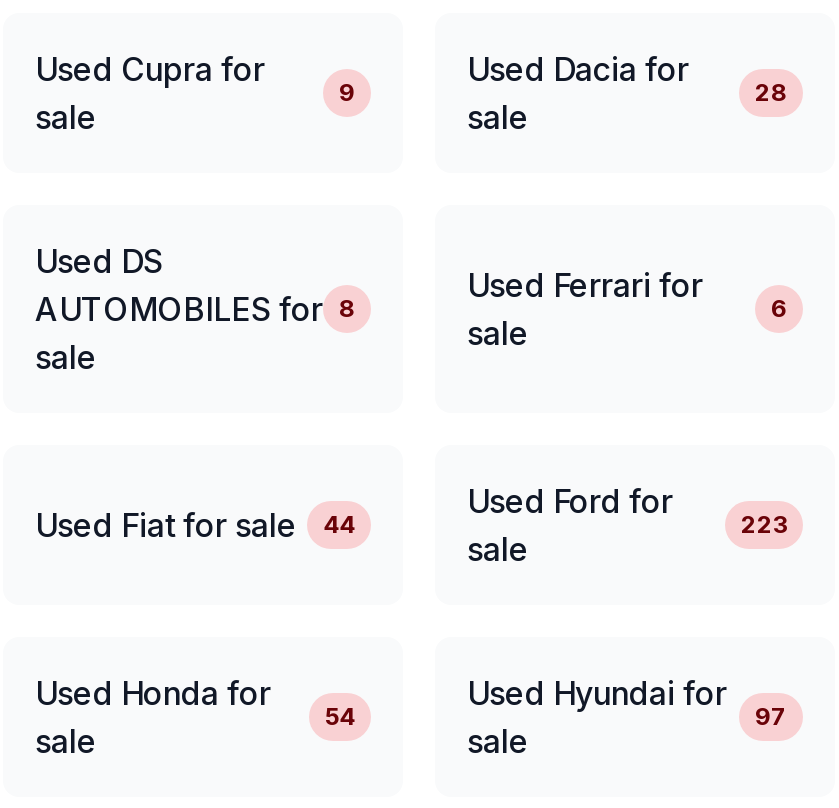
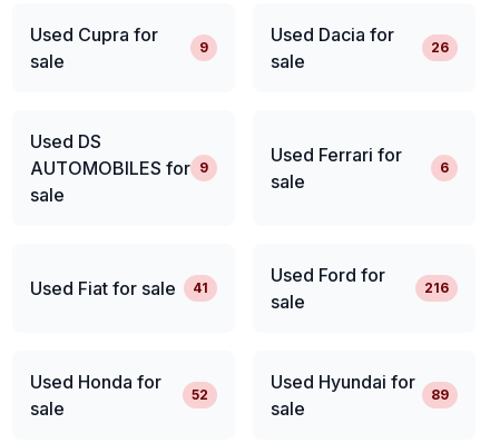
- 28
+ 26

- AUTOMOBILES for 8
+ AUTOMOBILES for 9

- Used Fiat for sale 44
+ Used Fiat for sale 41

- 223
+ 216

- 54
+ 52

- 97
+ 89
